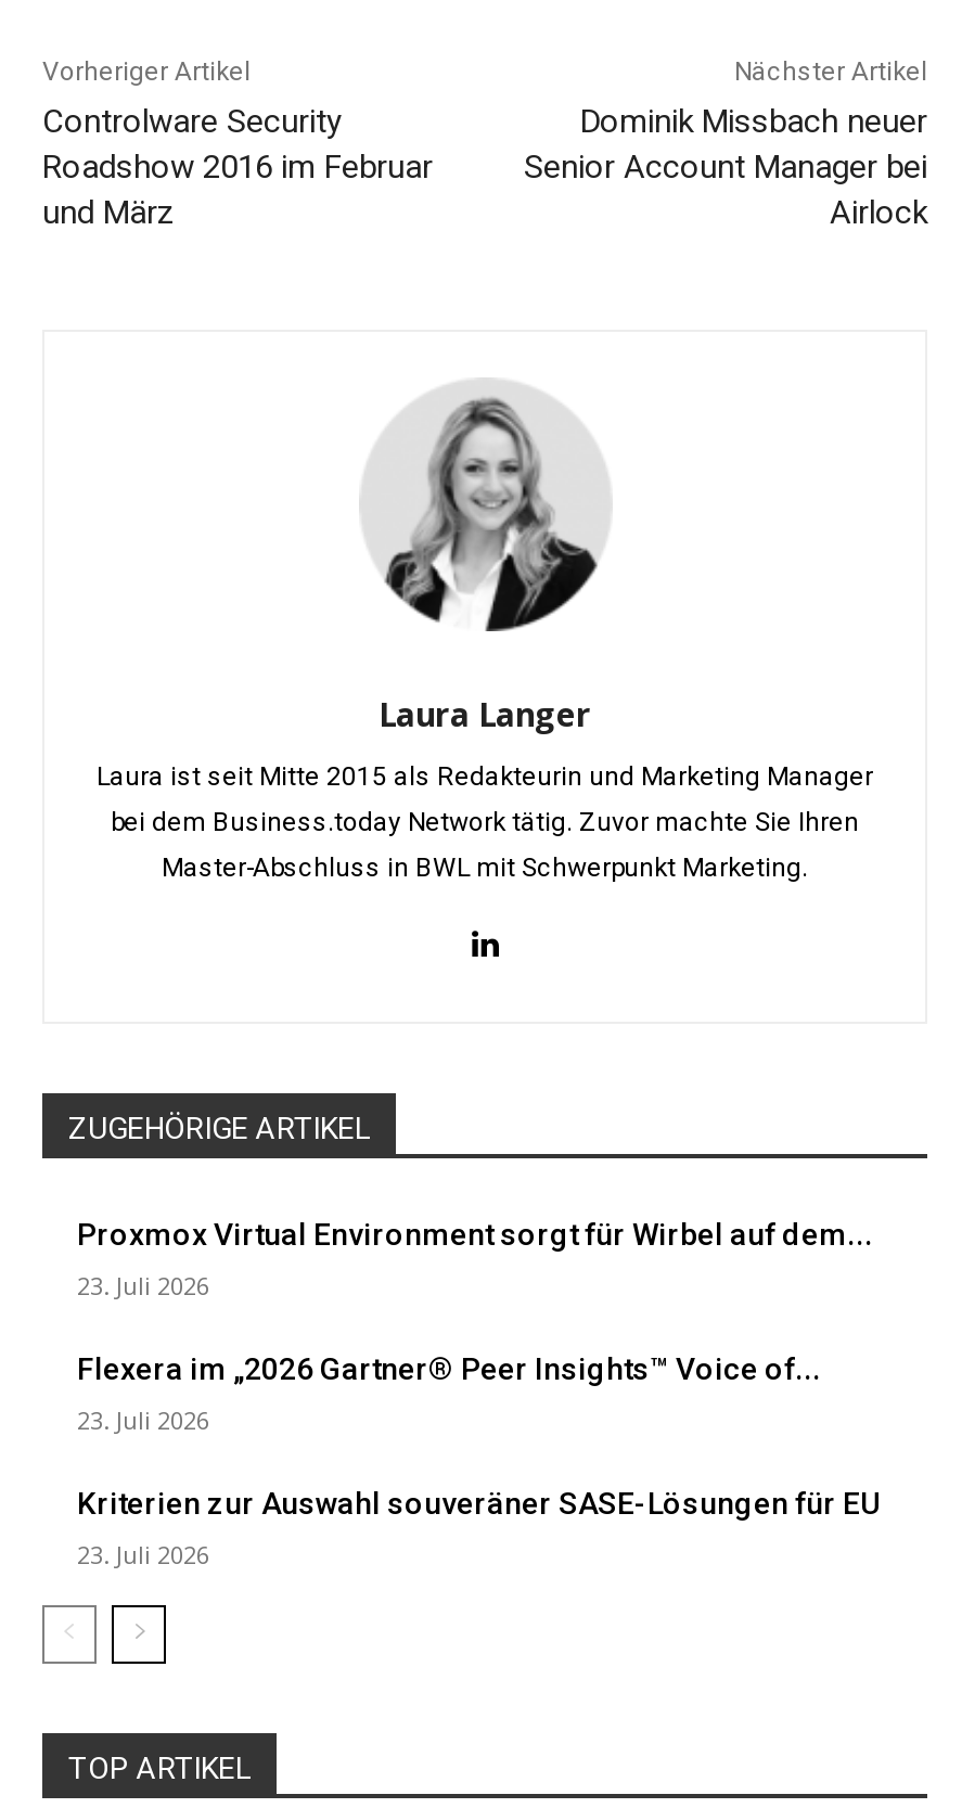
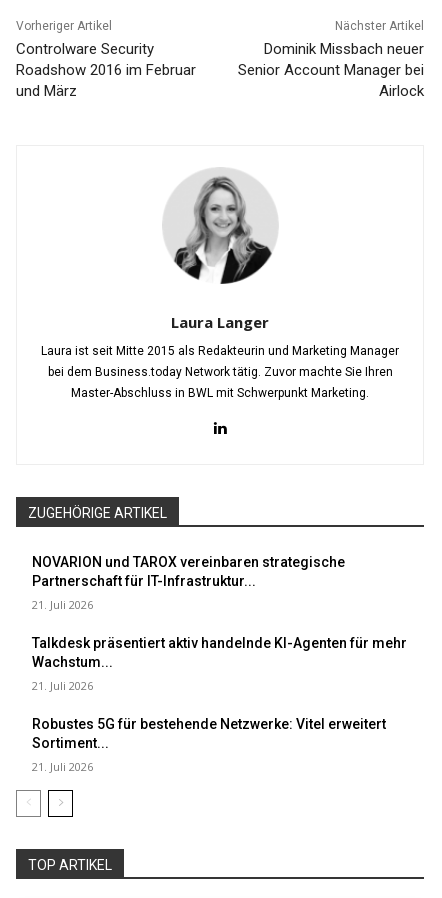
- Proxmox Virtual Environment sorgt für Wirbel auf dem...
+ NOVARION und TAROX vereinbaren strategische
+ Partnerschaft für IT-Infrastruktur...

- 23. Juli 2026
+ 21. Juli 2026

- Flexera im „2026 Gartner® Peer Insights™ Voice of...
+ Talkdesk präsentiert aktiv handelnde KI-Agenten für mehr
+ Wachstum...

- 23. Juli 2026
+ 21. Juli 2026

- Kriterien zur Auswahl souveräner SASE-Lösungen für EU
+ Robustes 5G für bestehende Netzwerke: Vitel erweitert
+ Sortiment...

- 23. Juli 2026
+ 21. Juli 2026
